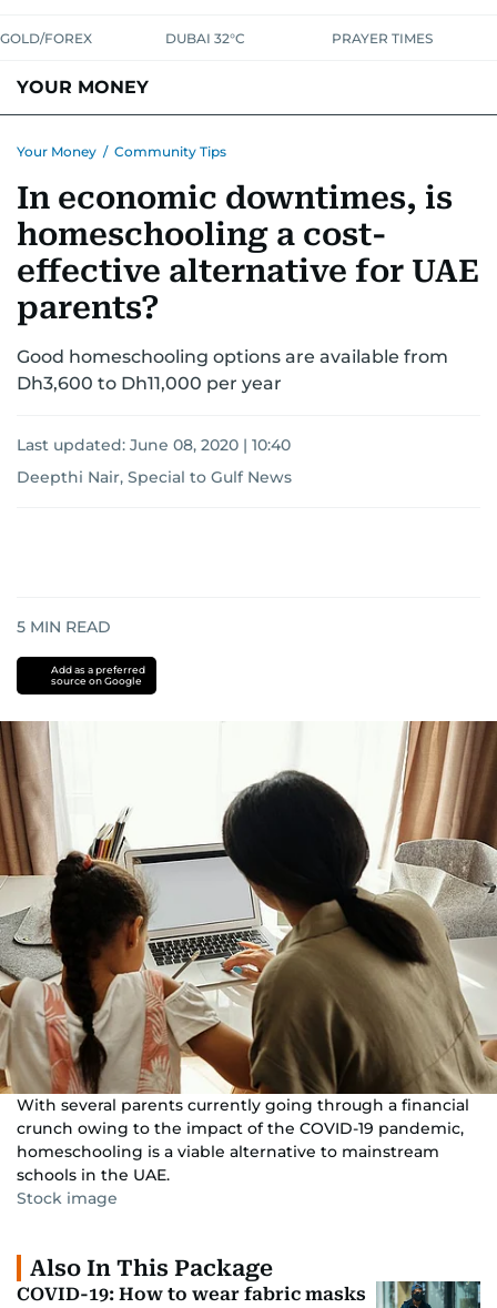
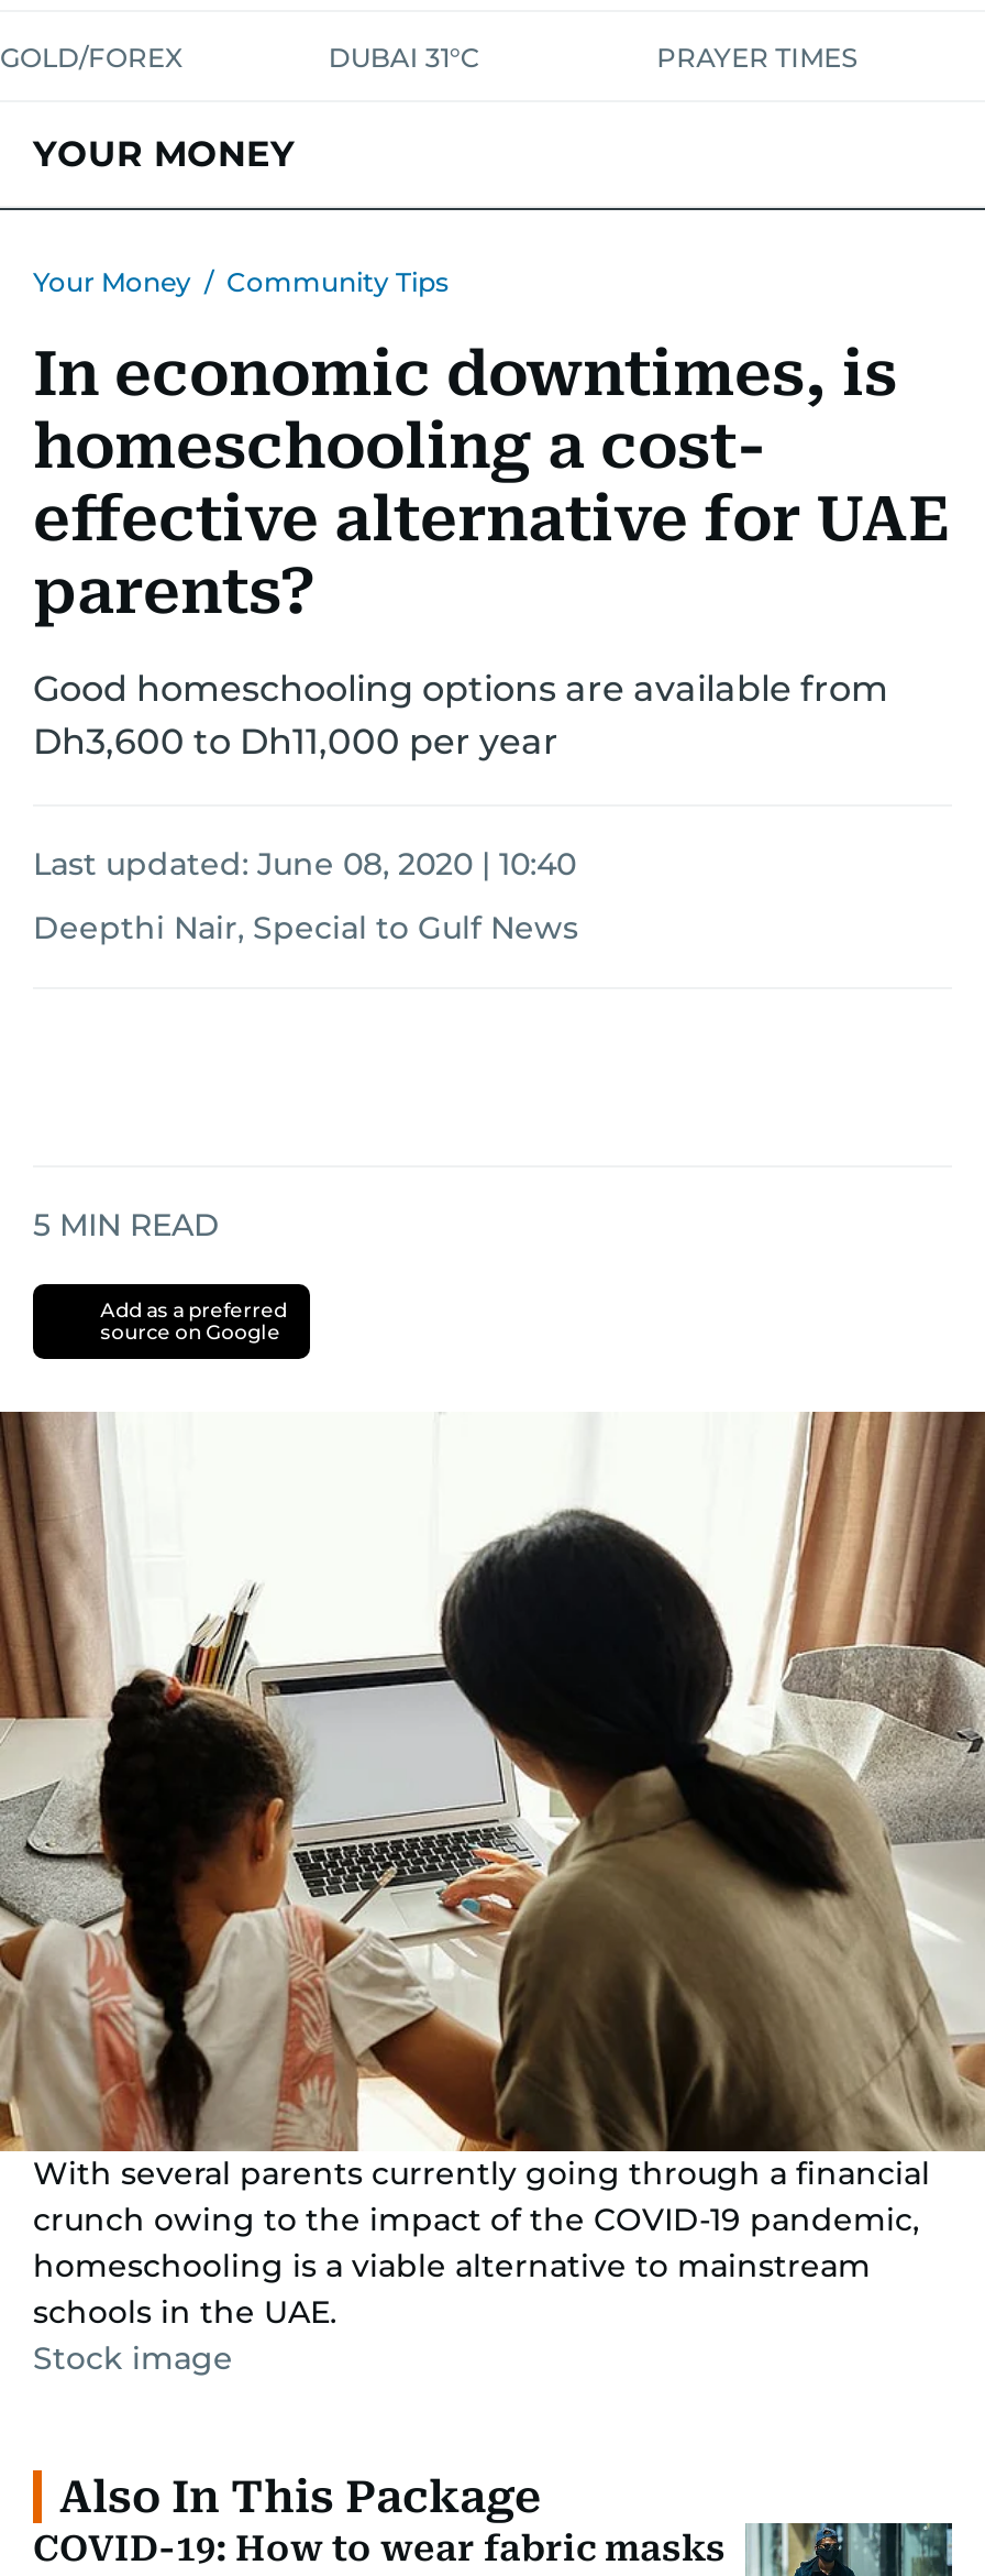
- DUBAI 32°C
+ DUBAI 31°C
